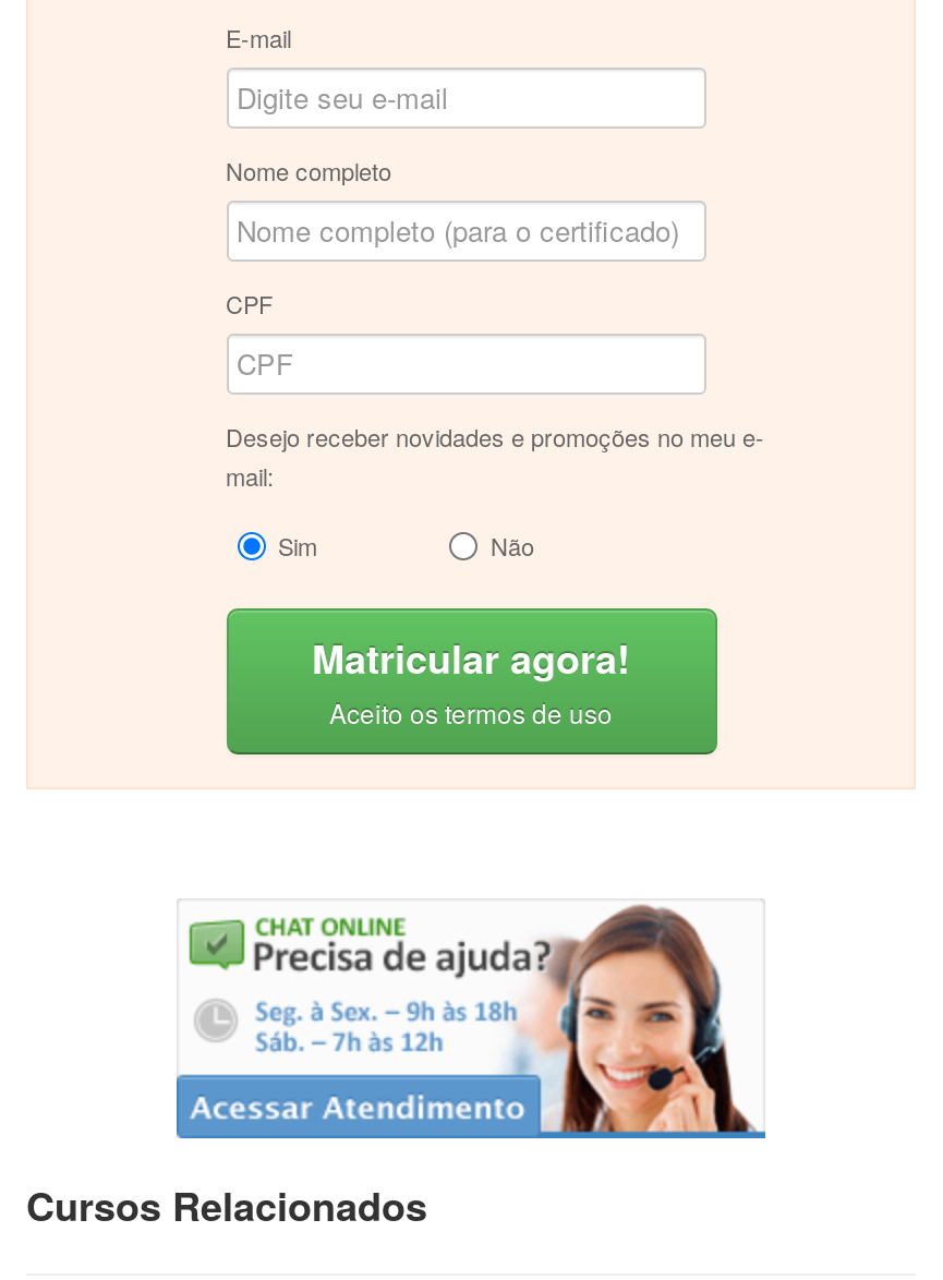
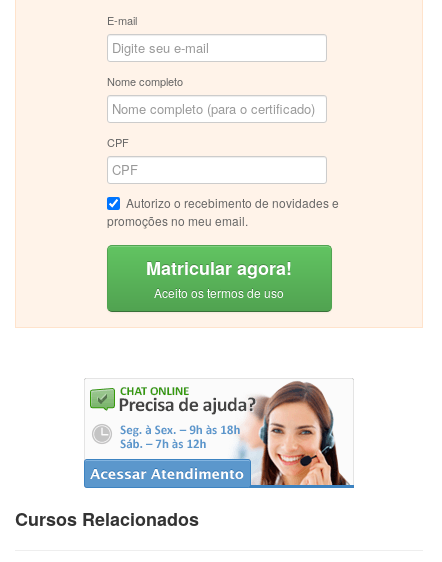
- Desejo receber novidades e promoções no meu e-
- mail:
- Sim
- Não
+ Autorizo o recebimento de novidades e
+ promoções no meu email.
